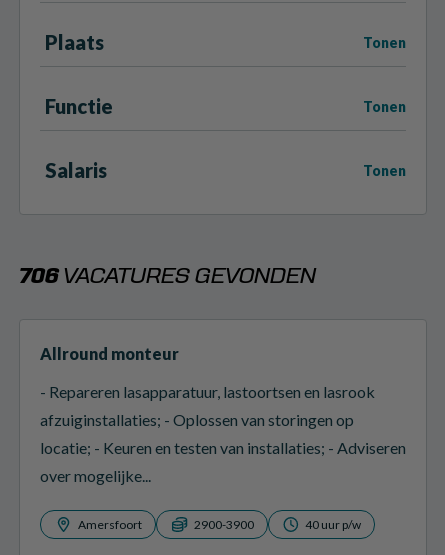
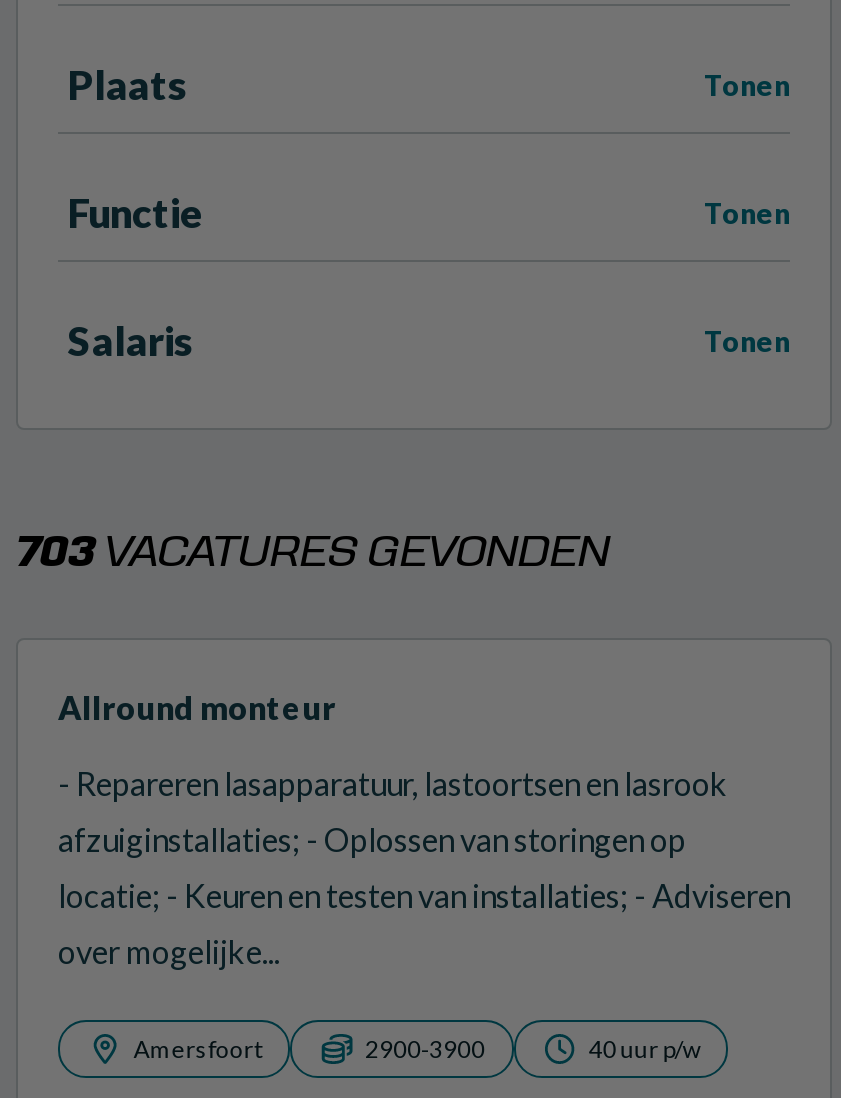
- 706 VACATURES GEVONDEN
+ 703 VACATURES GEVONDEN
